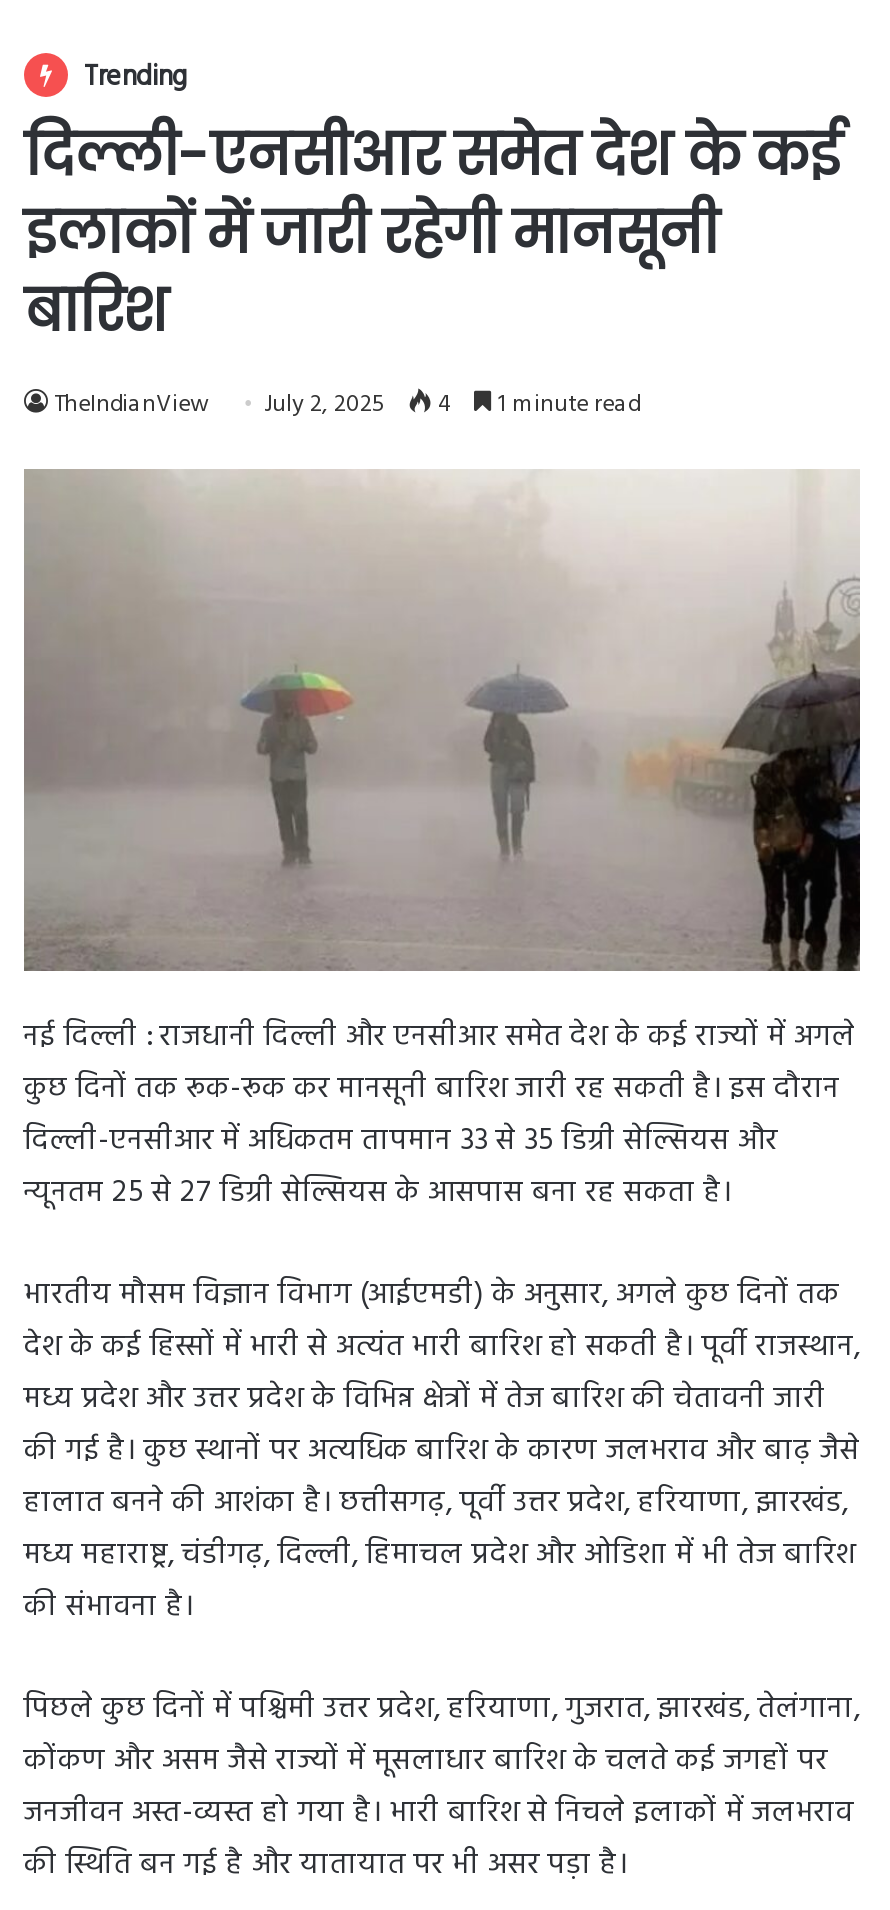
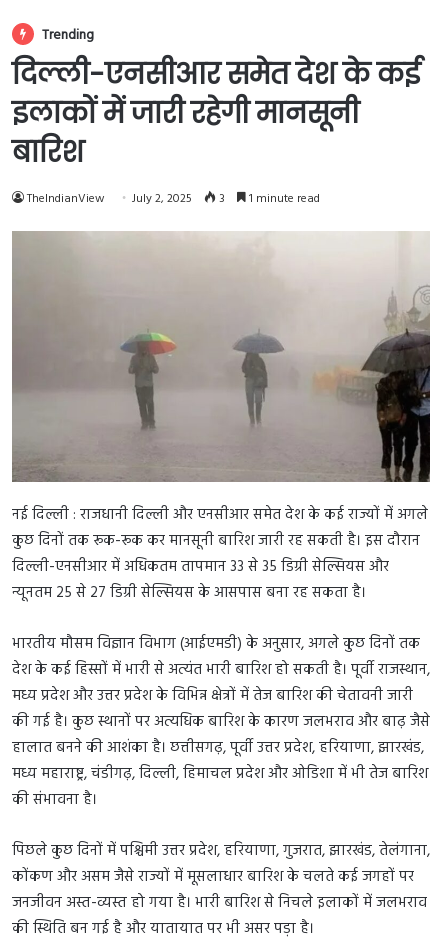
- TheIndianView July 2, 2025 4 1 minute read
+ TheIndianView July 2, 2025 3 1 minute read
